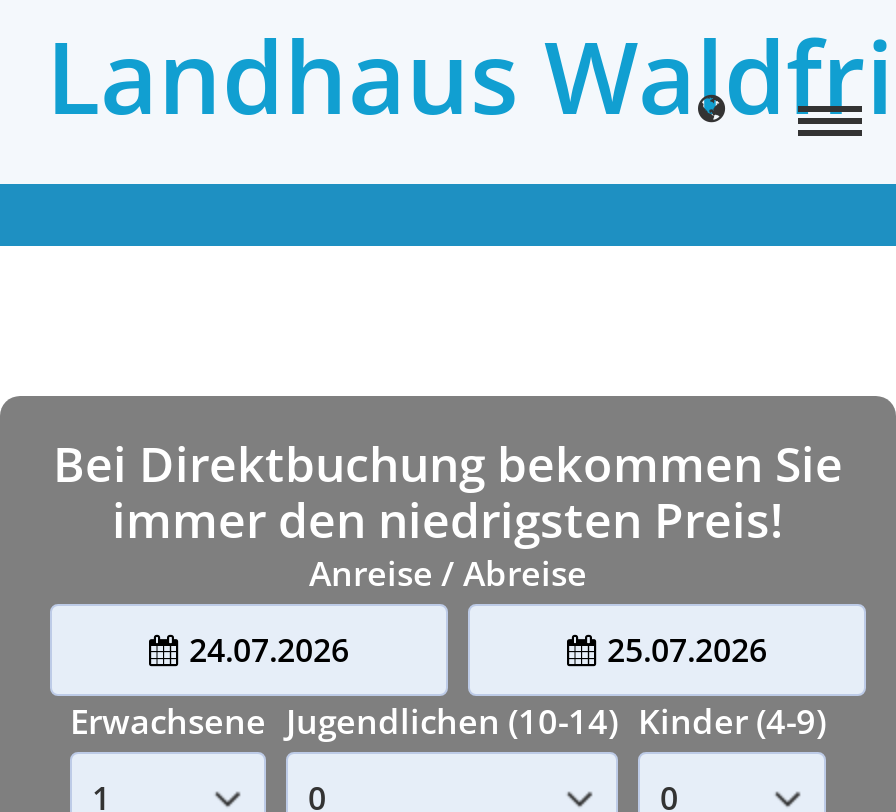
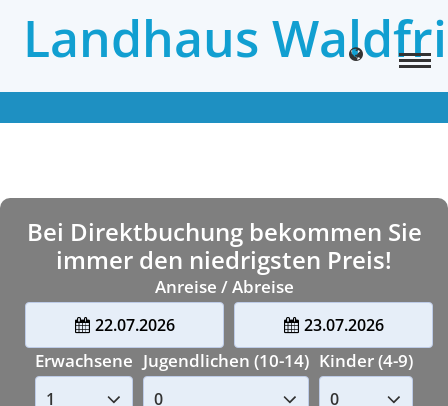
- 24.07.2026
+ 22.07.2026

- 25.07.2026
+ 23.07.2026
